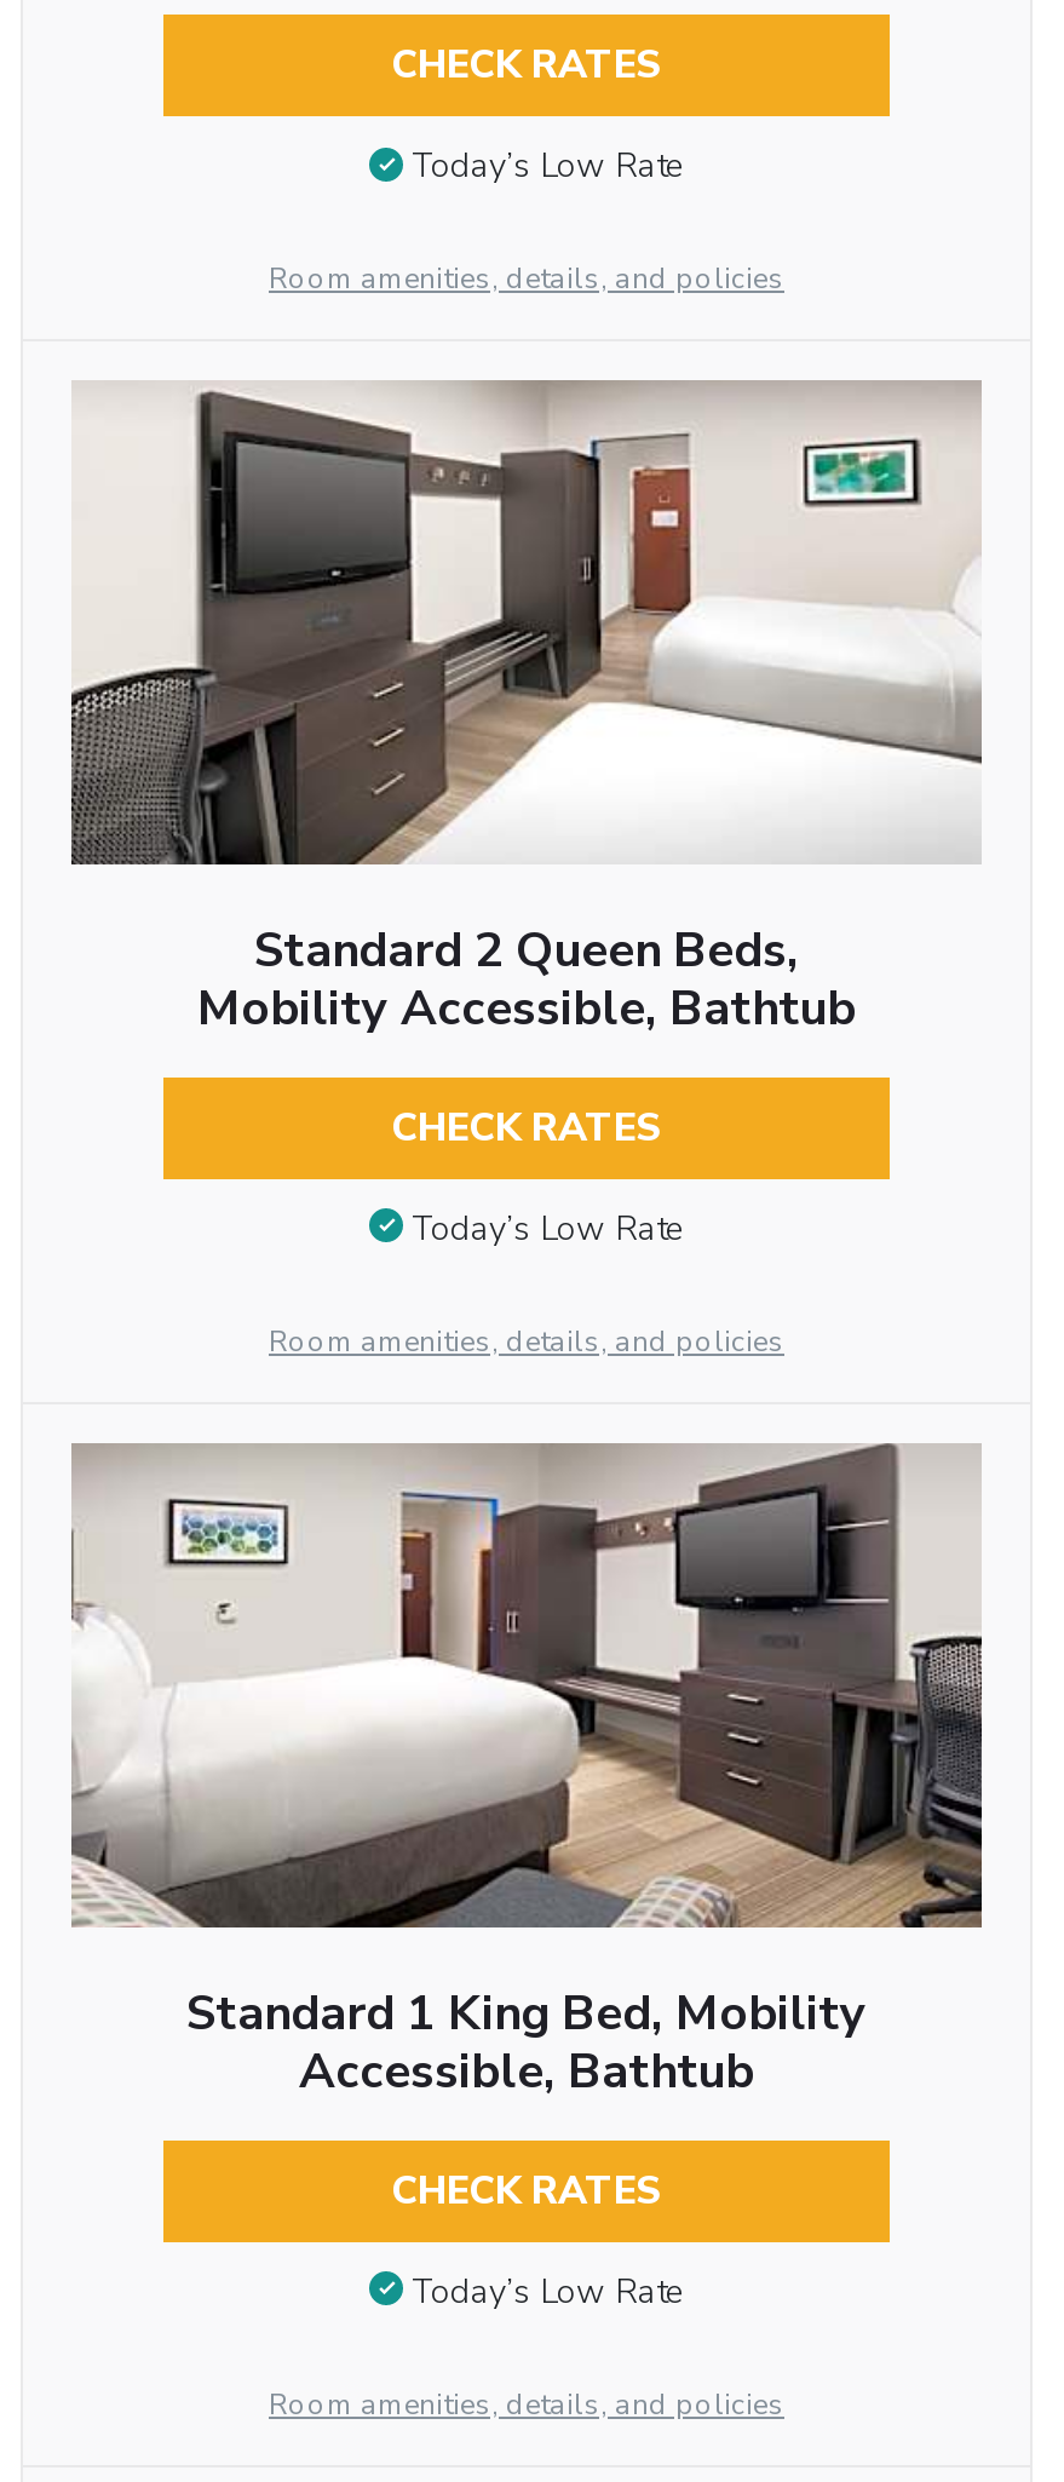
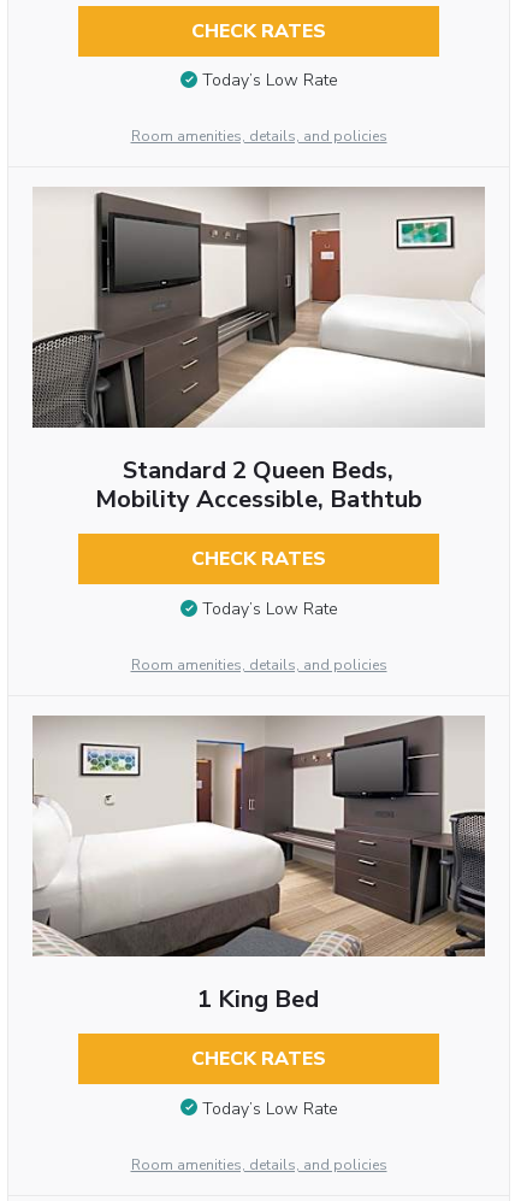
- Standard 1 King Bed, Mobility
- Accessible, Bathtub
+ 1 King Bed
